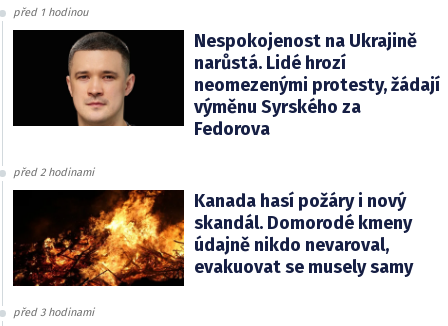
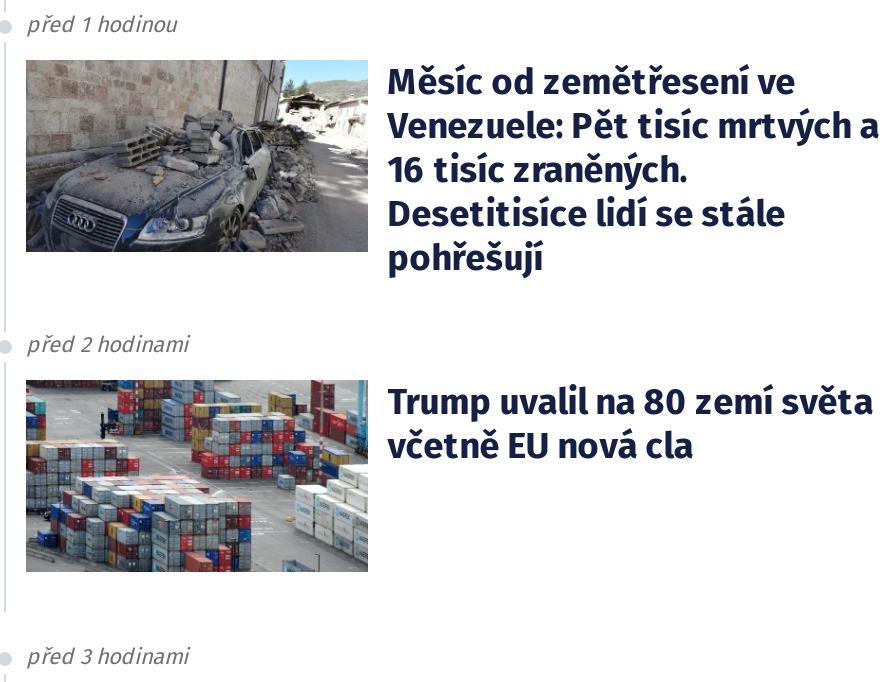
- [image]
- Nespokojenost na Ukrajině
- narůstá. Lidé hrozí
- neomezenými protesty, žádají
- výměnu Syrského za
- Fedorova
+ [image]
+ Měsíc od zemětřesení ve
+ Venezuele: Pět tisíc mrtvých a
+ 16 tisíc zraněných.
+ Desetitisíce lidí se stále
+ pohřešují

- [image]
- Kanada hasí požáry i nový
- skandál. Domorodé kmeny
- údajně nikdo nevaroval,
- evakuovat se musely samy
+ [image]
+ Trump uvalil na 80 zemí světa
+ včetně EU nová cla
